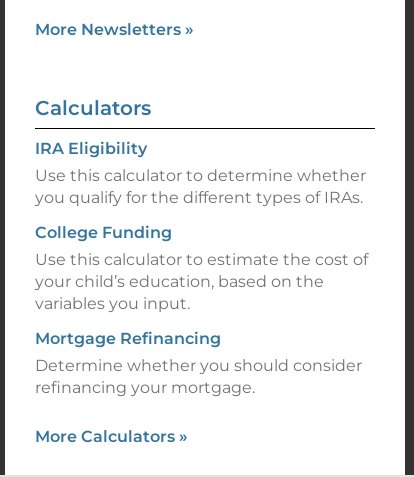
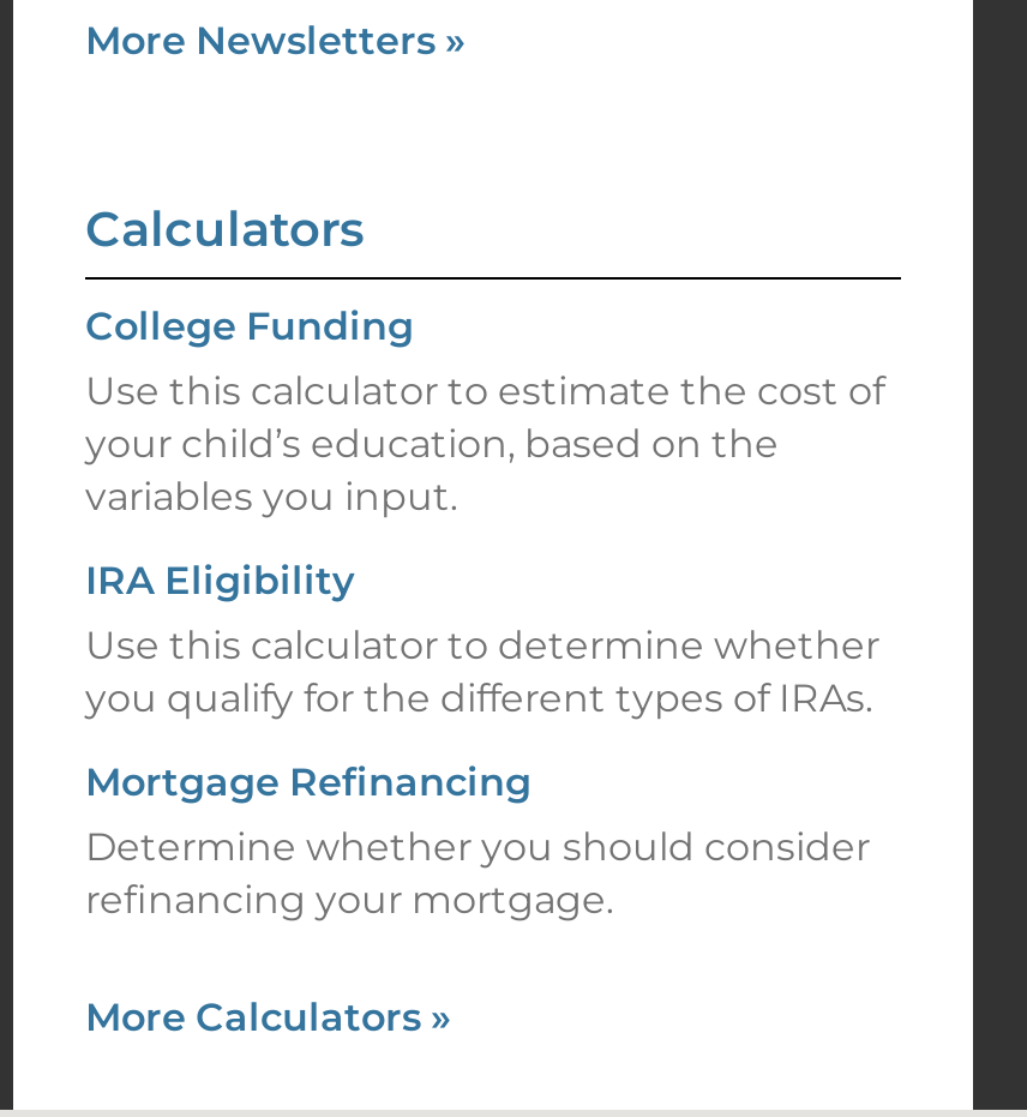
moved down: IRA Eligibility | Use this calculator to determine whether | you qualify for the different types of IRAs.

moved up: College Funding | Use this calculator to estimate the cost of | your child’s education, based on the | variables you input.
